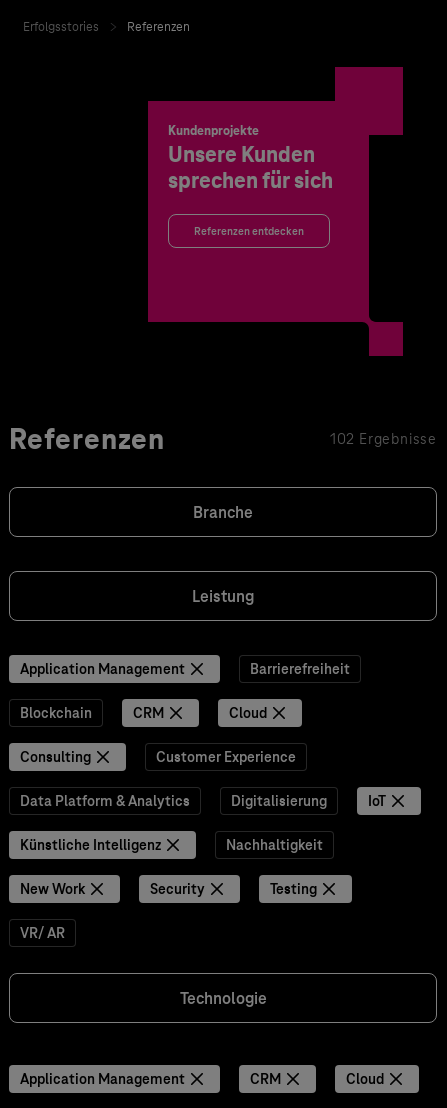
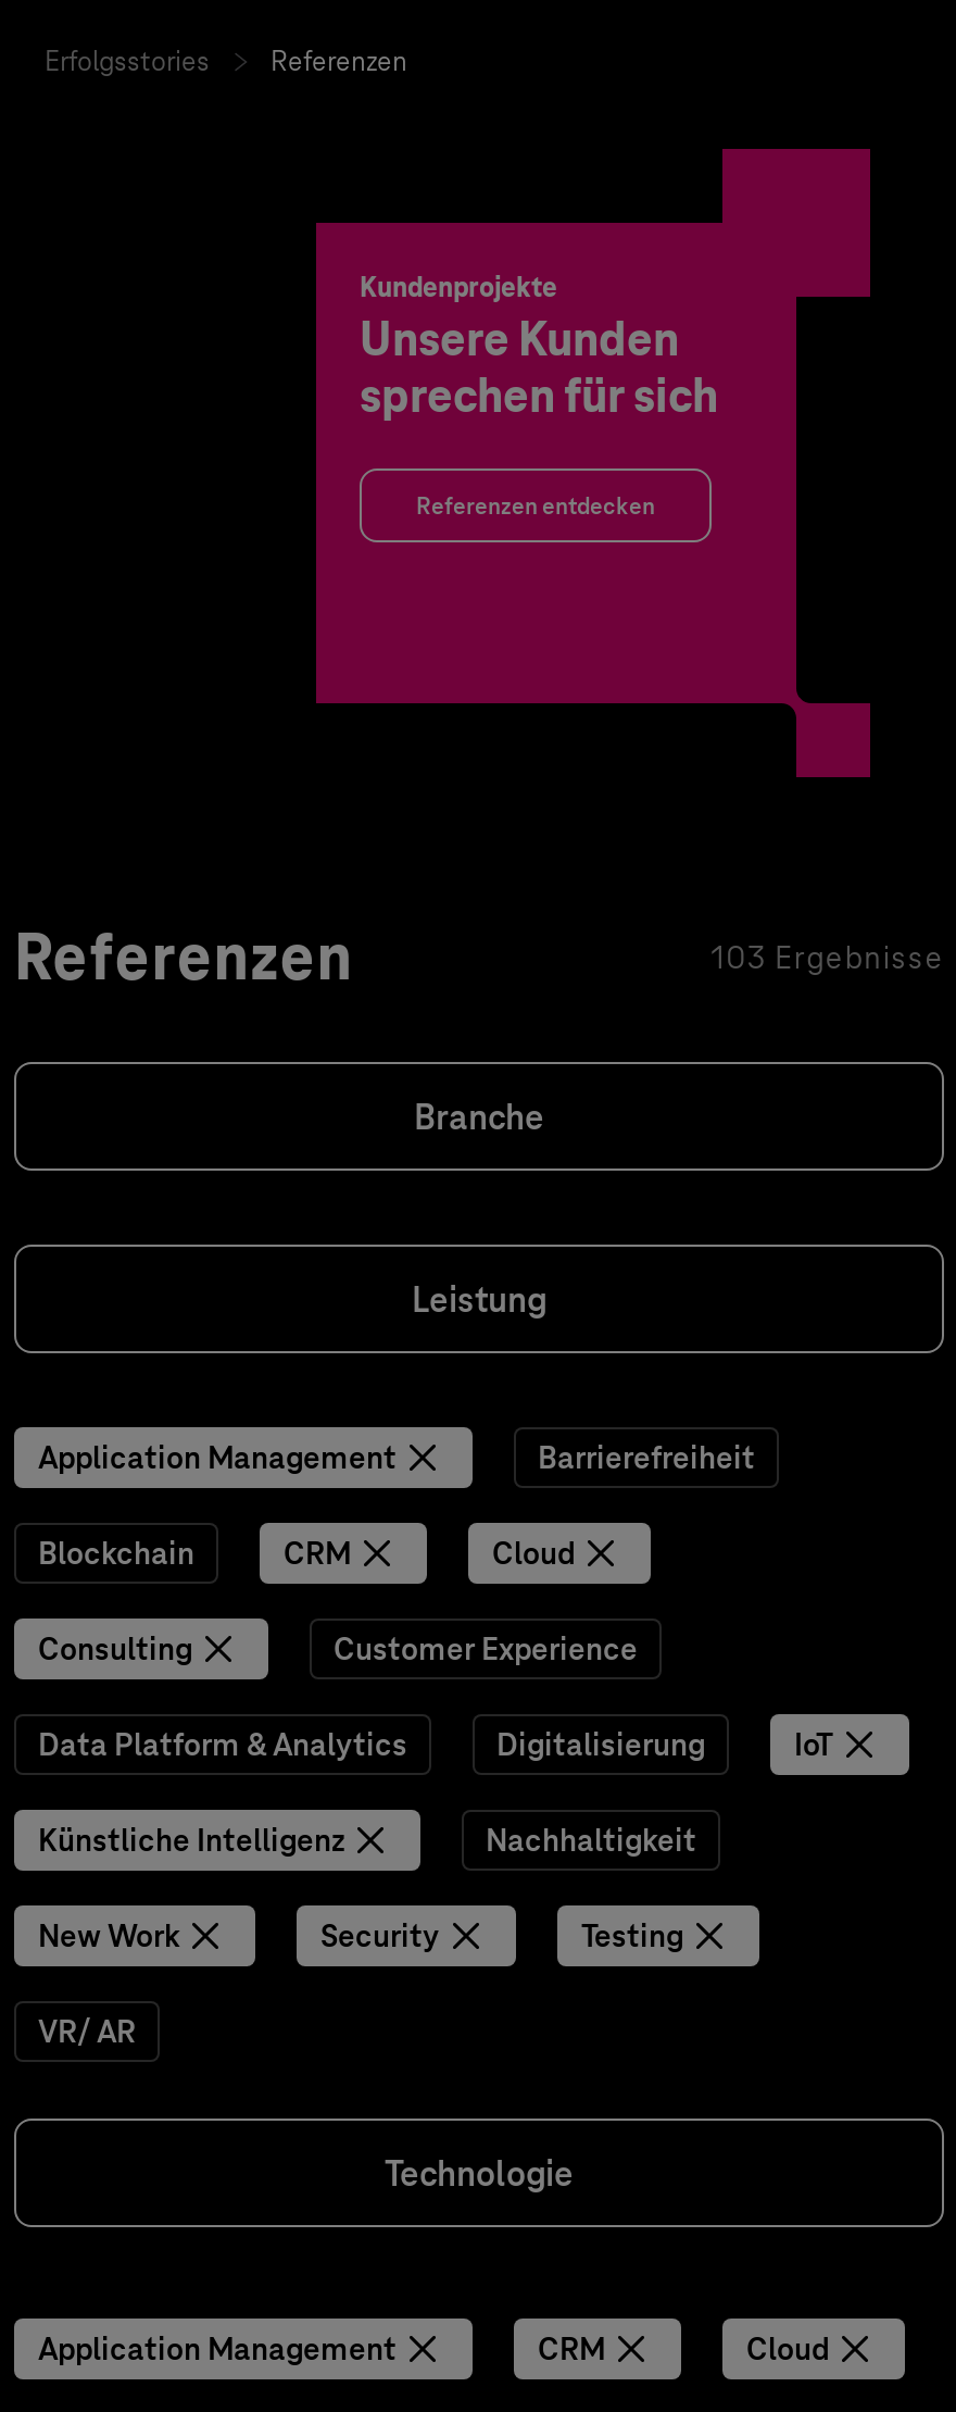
- 102 Ergebnisse
+ 103 Ergebnisse
